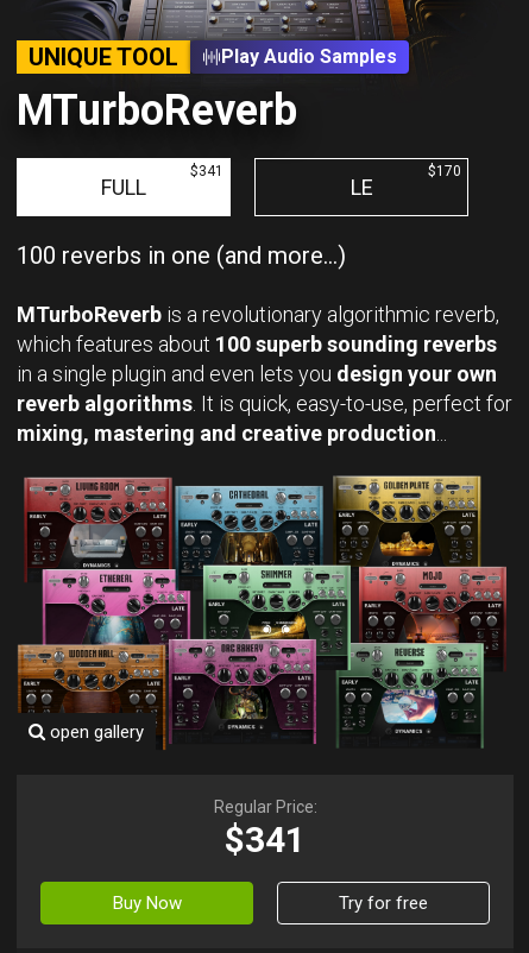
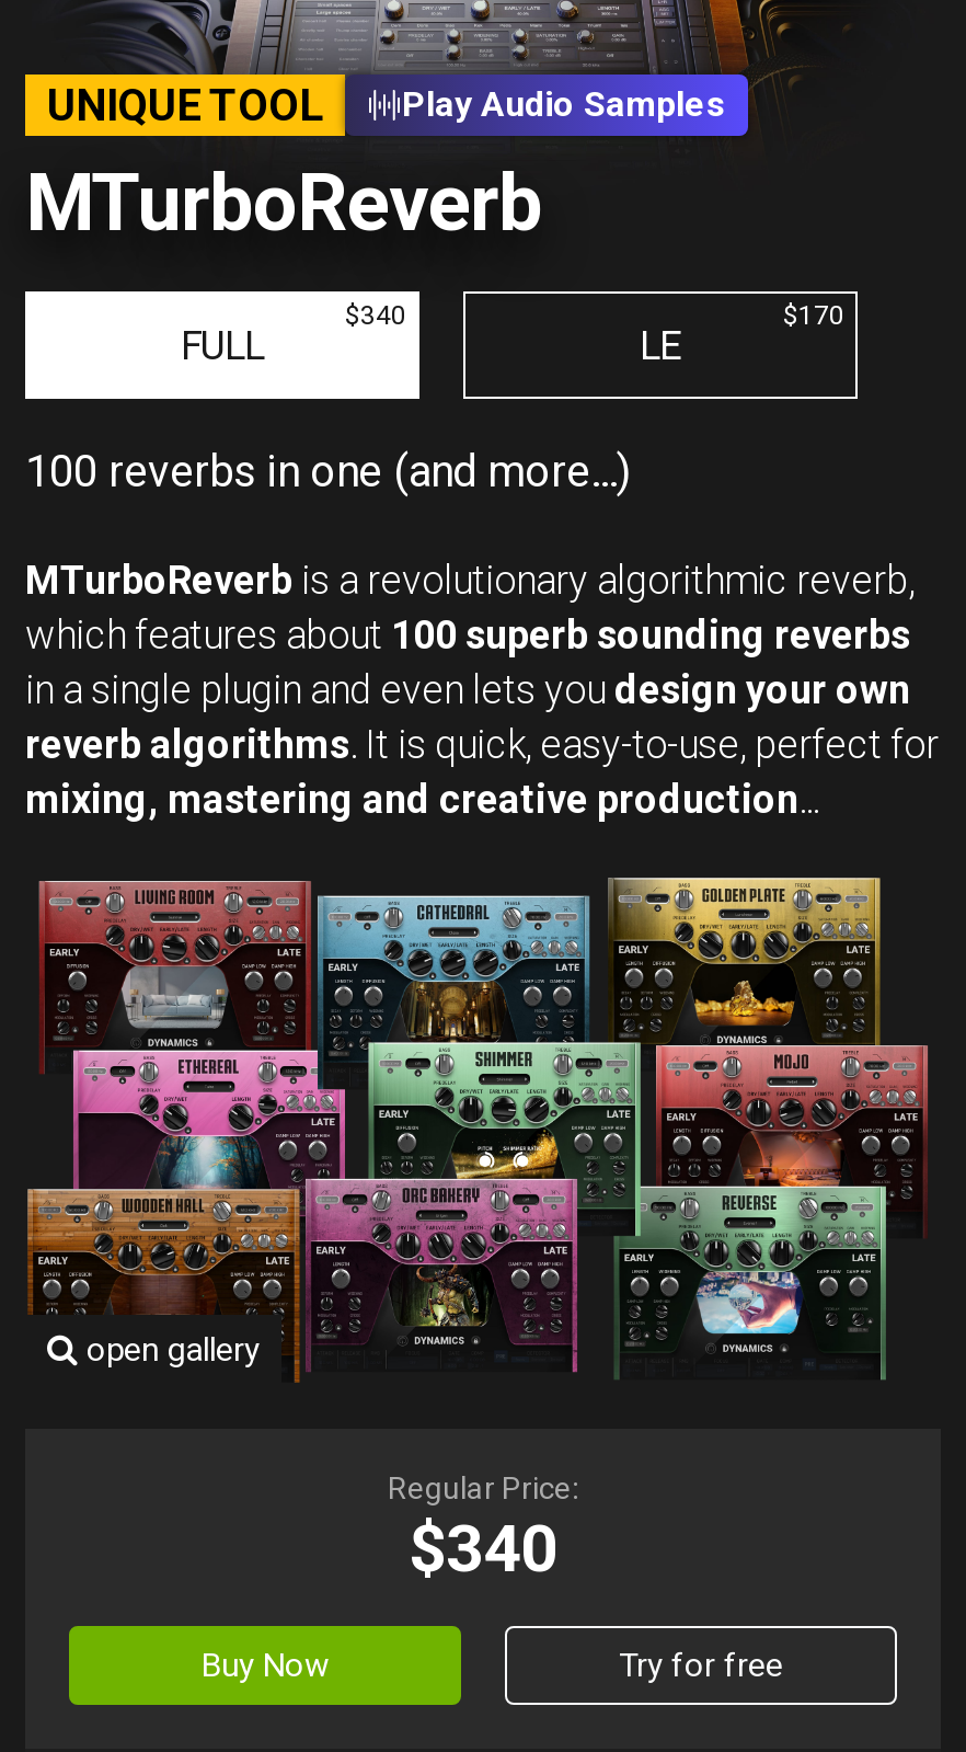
- $341
+ $340

- $341
+ $340
